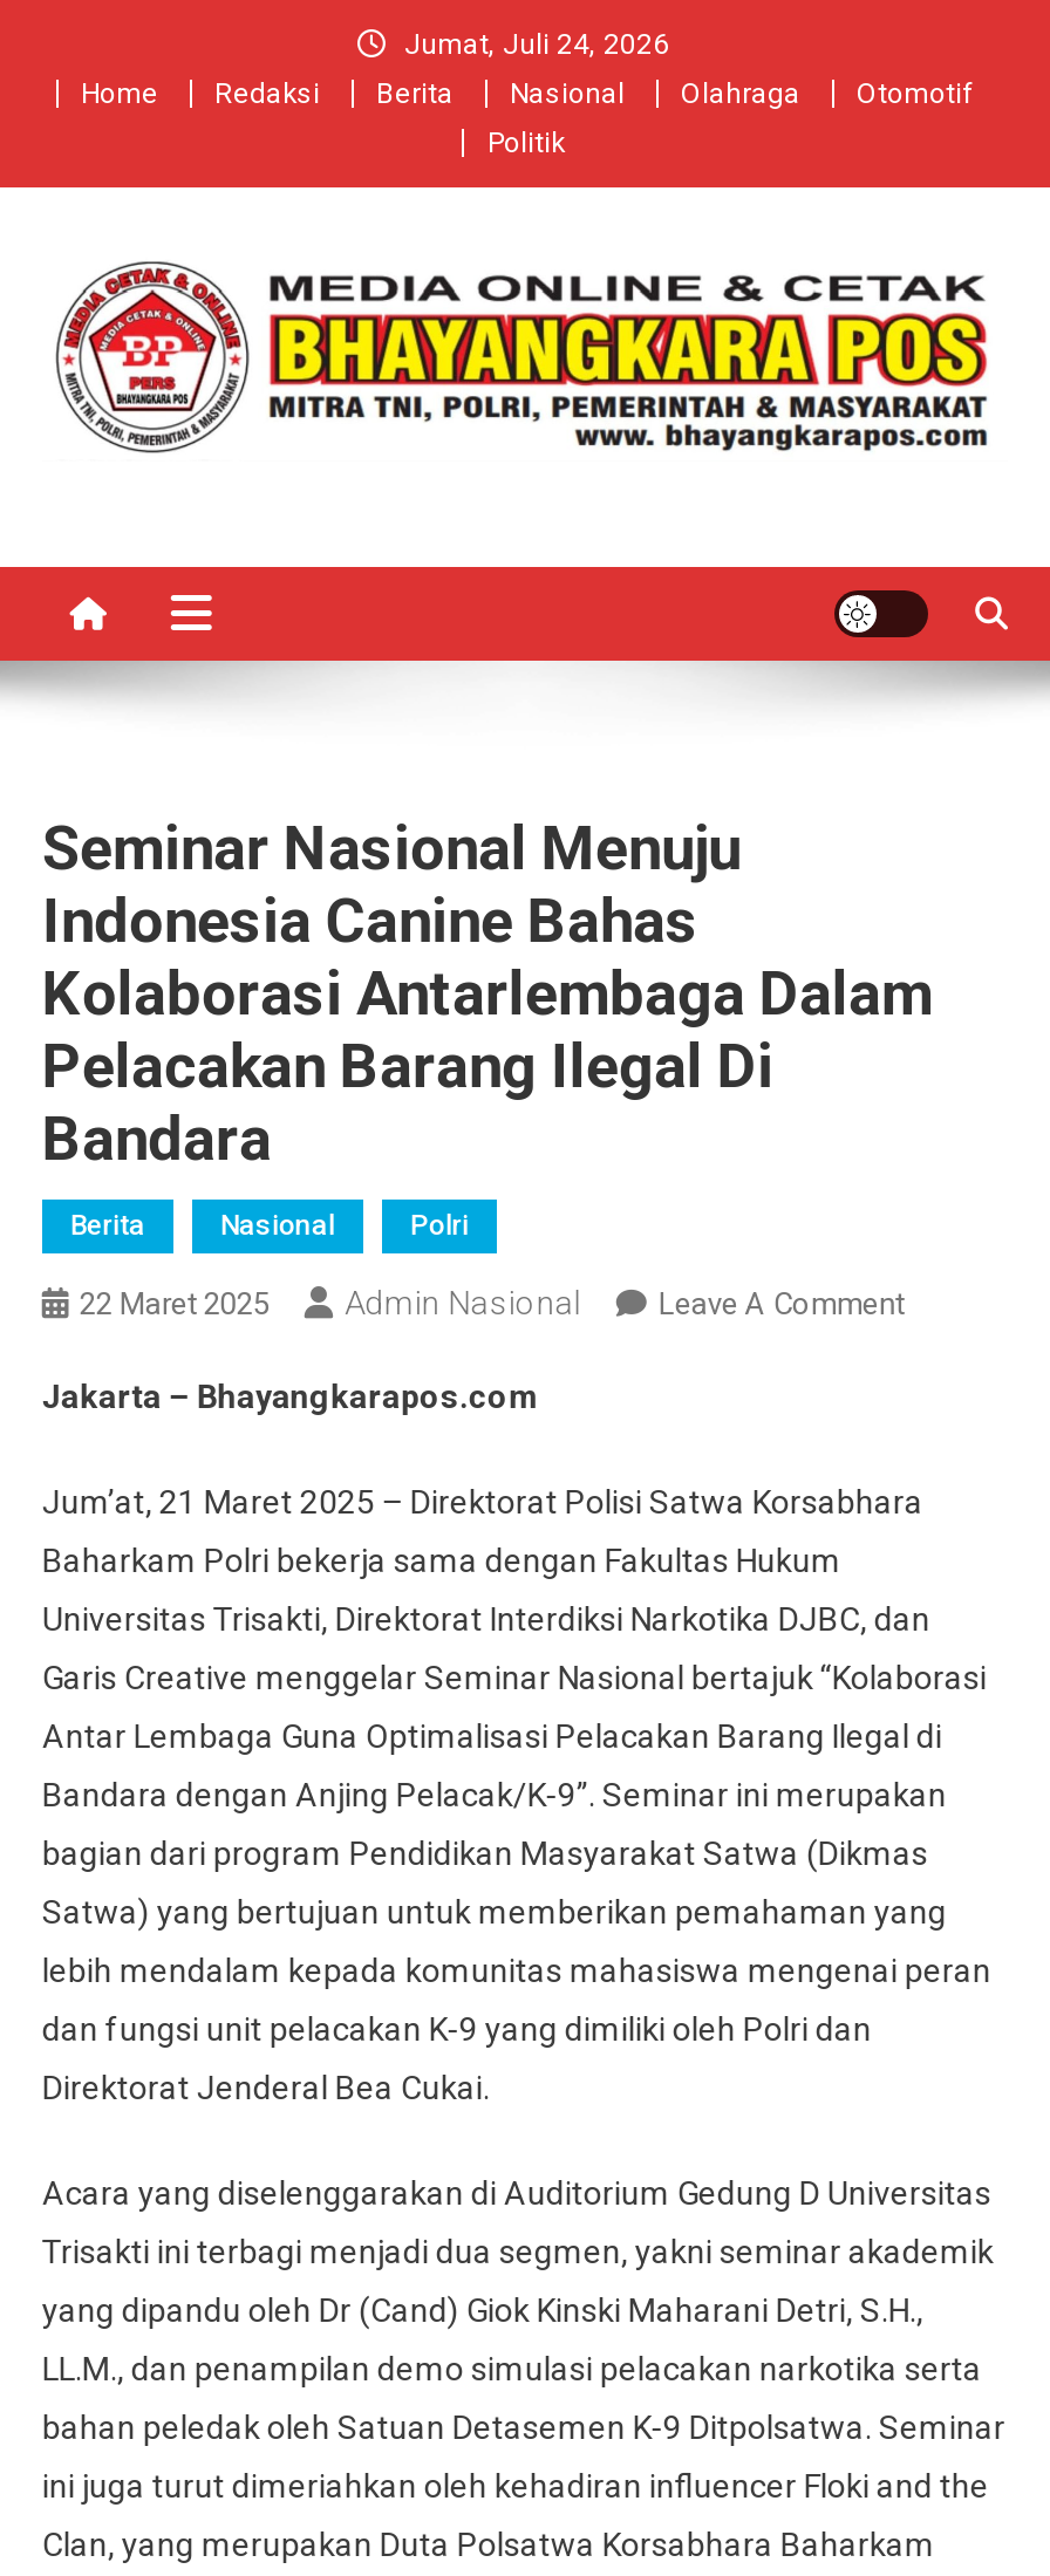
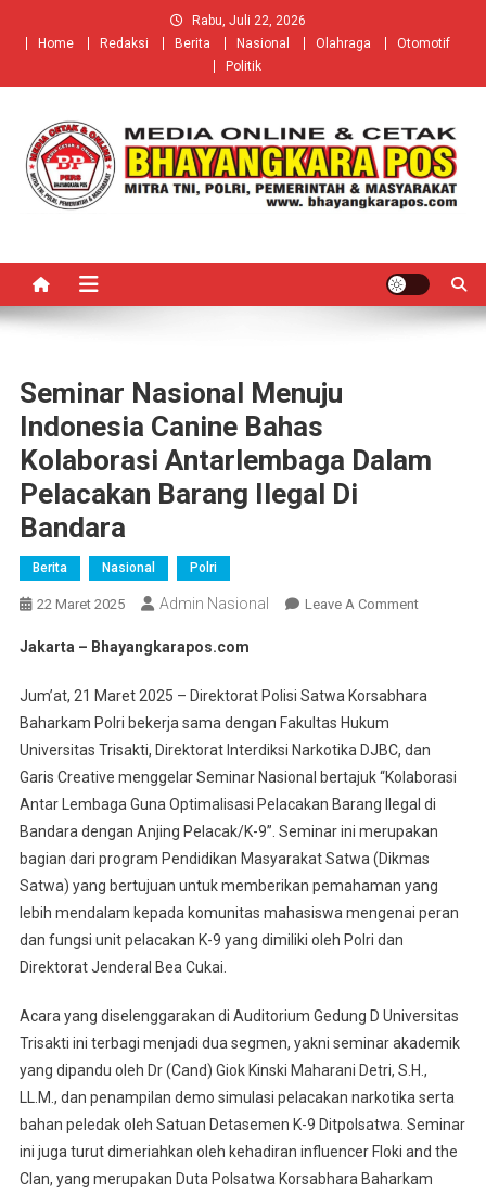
- Jumat, Juli 24, 2026
+ Rabu, Juli 22, 2026
